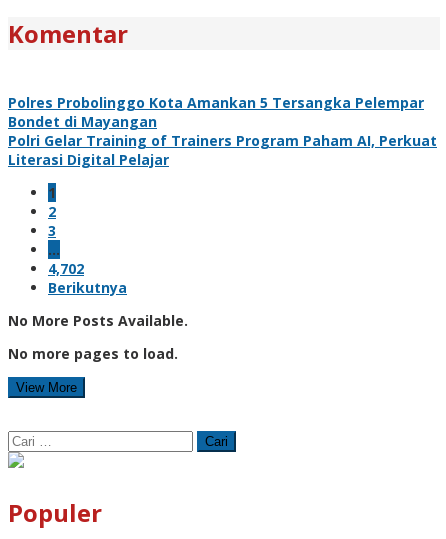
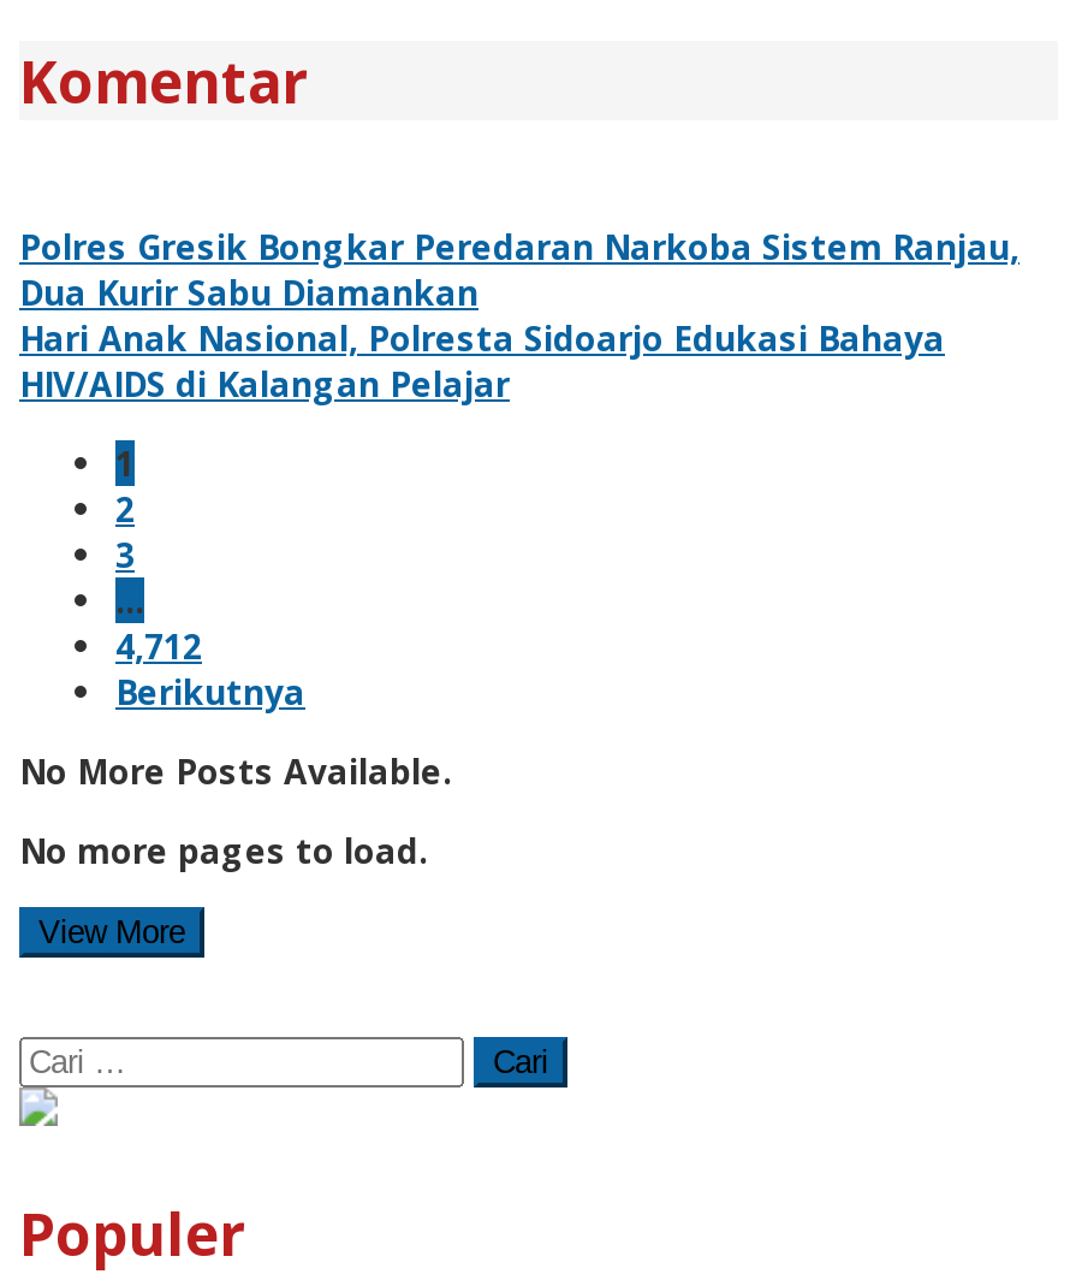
- Polres Probolinggo Kota Amankan 5 Tersangka Pelempar
- Bondet di Mayangan
- Polri Gelar Training of Trainers Program Paham AI, Perkuat
- Literasi Digital Pelajar
+ Polres Gresik Bongkar Peredaran Narkoba Sistem Ranjau,
+ Dua Kurir Sabu Diamankan
+ Hari Anak Nasional, Polresta Sidoarjo Edukasi Bahaya
+ HIV/AIDS di Kalangan Pelajar

- 4,702
+ 4,712
